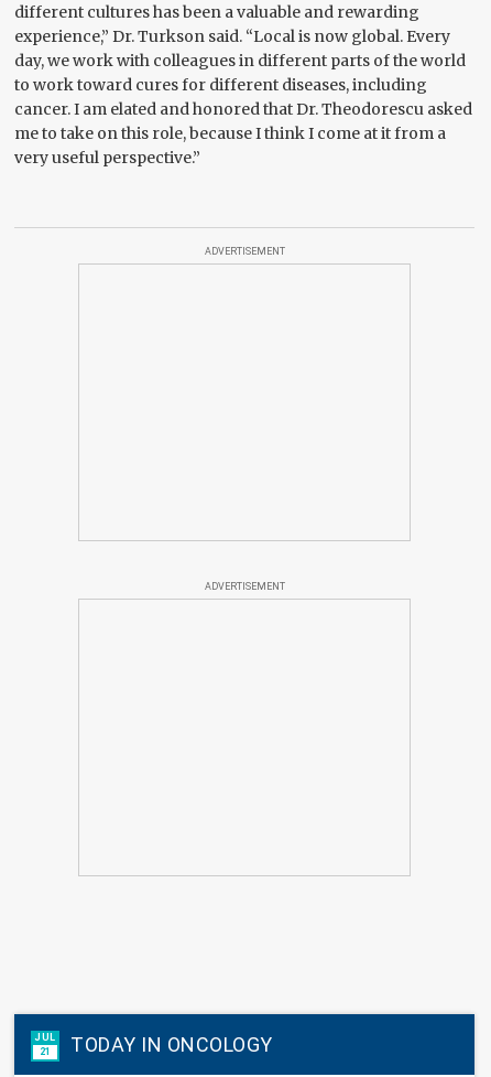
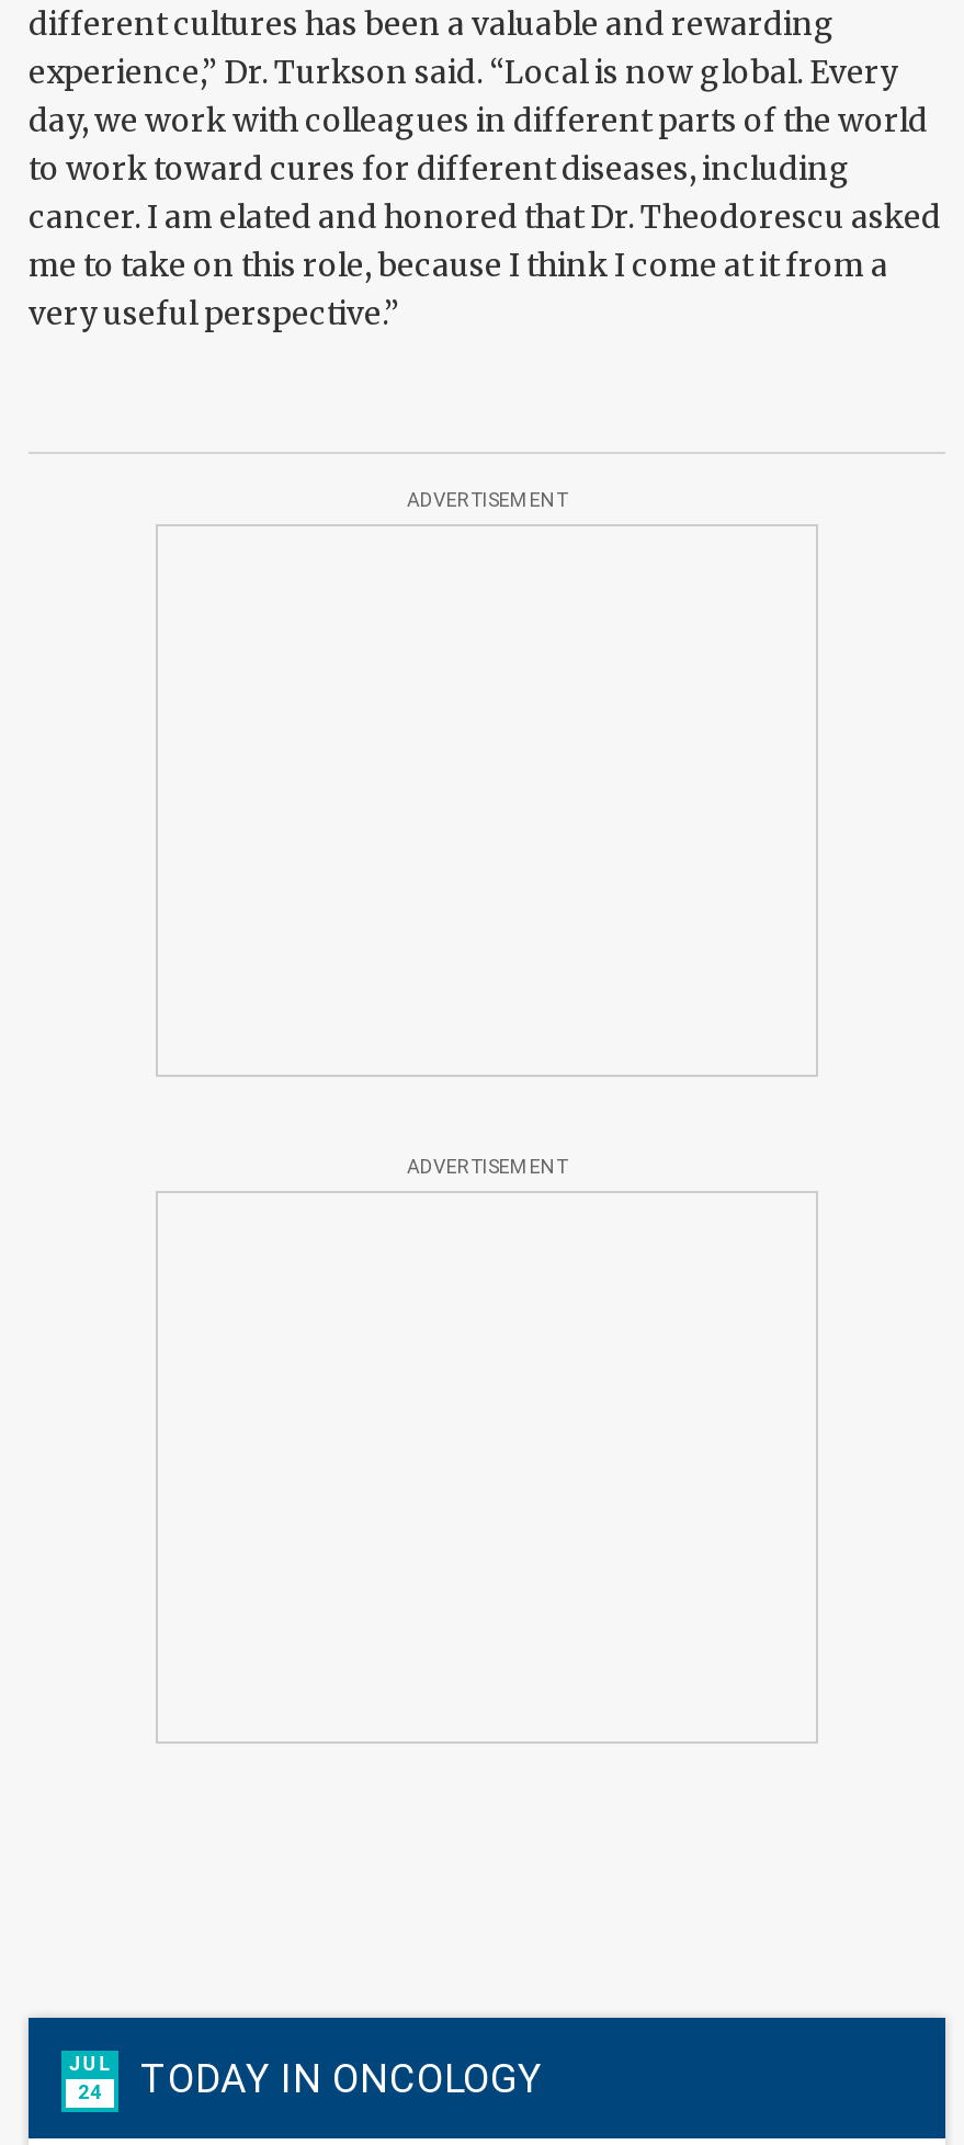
- JUL 21 TODAY IN ONCOLOGY
+ JUL 24 TODAY IN ONCOLOGY
